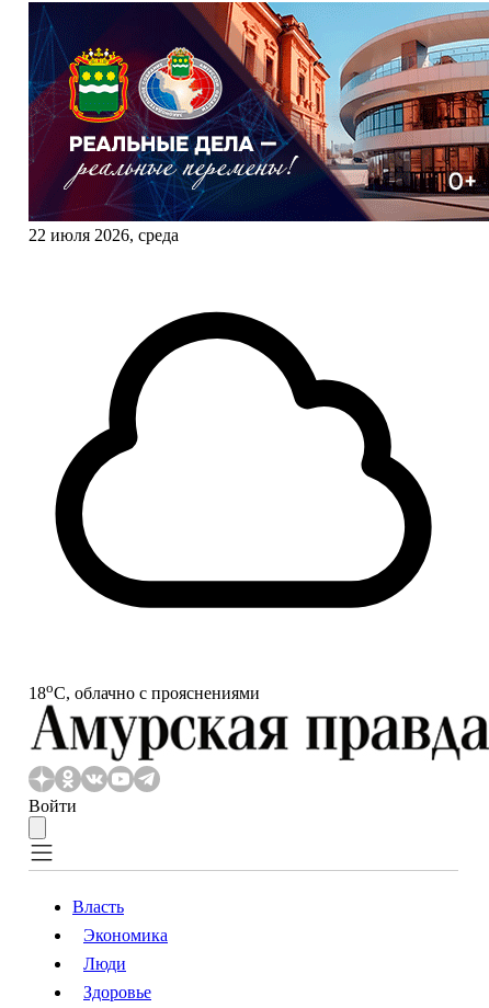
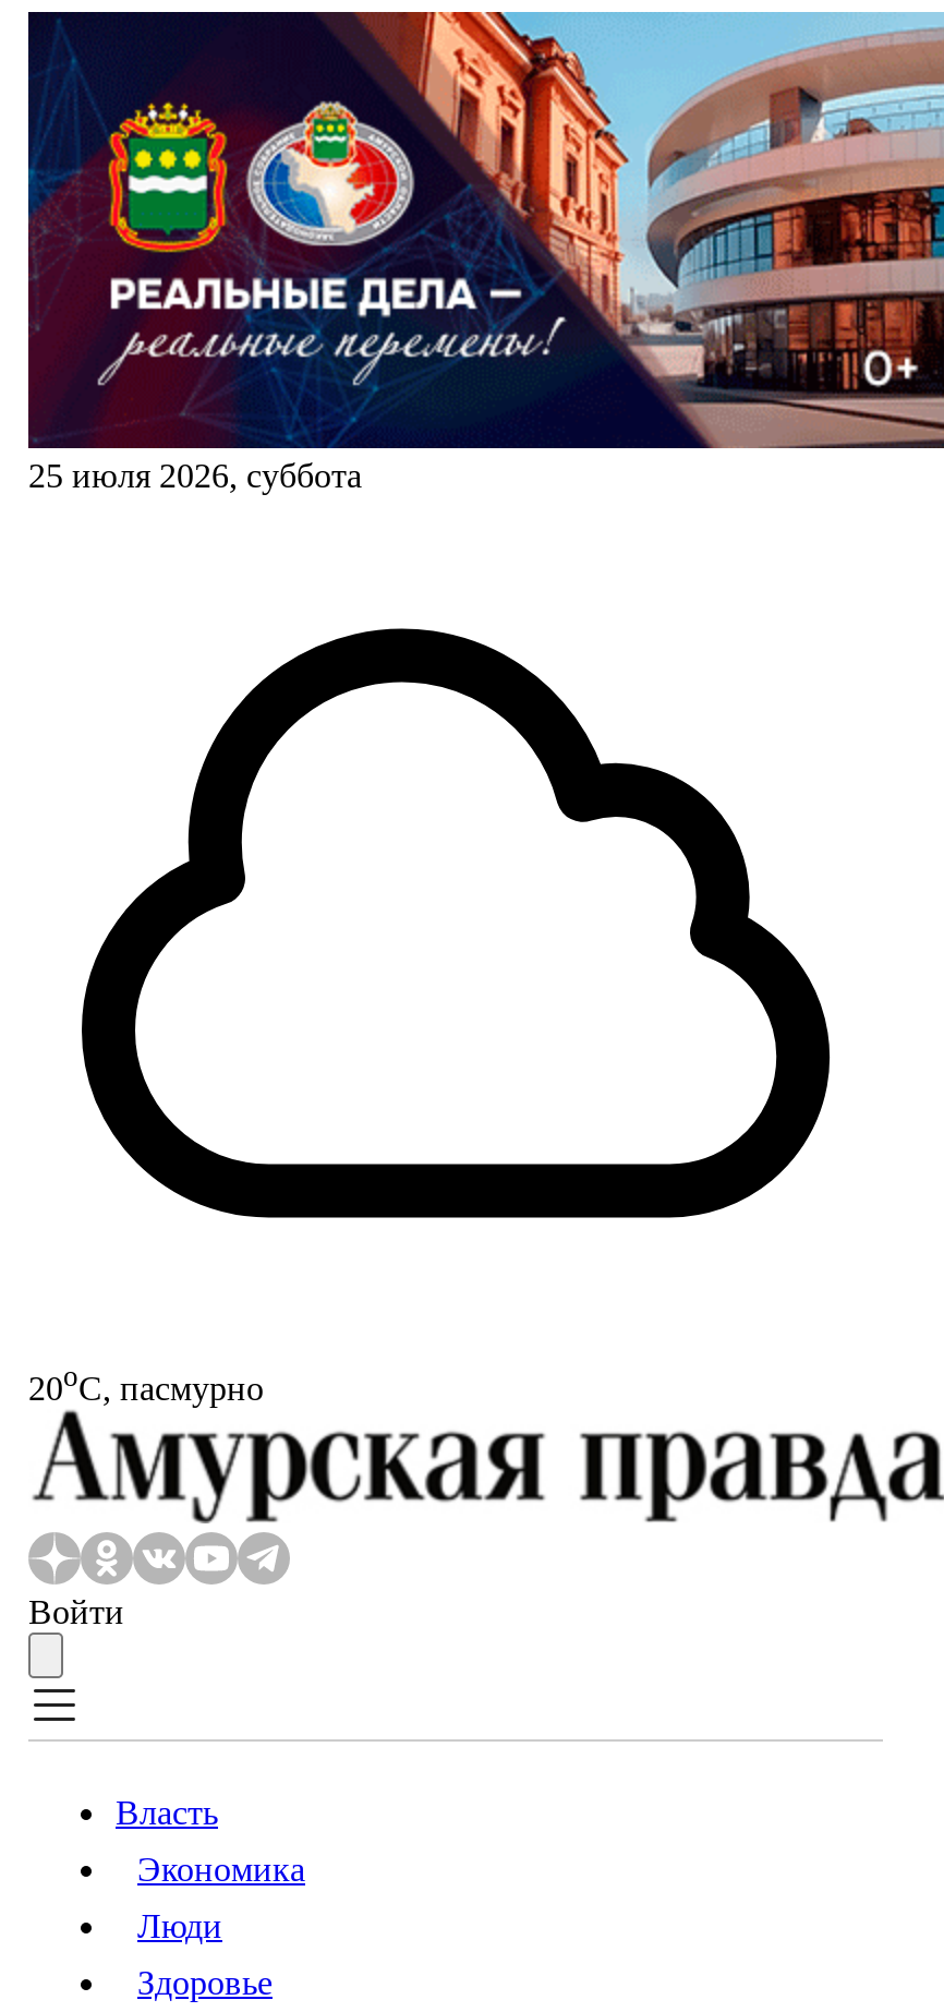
- 22 июля 2026, среда
+ 25 июля 2026, суббота

- 18oС, облачно с прояснениями
+ 20oС, пасмурно
